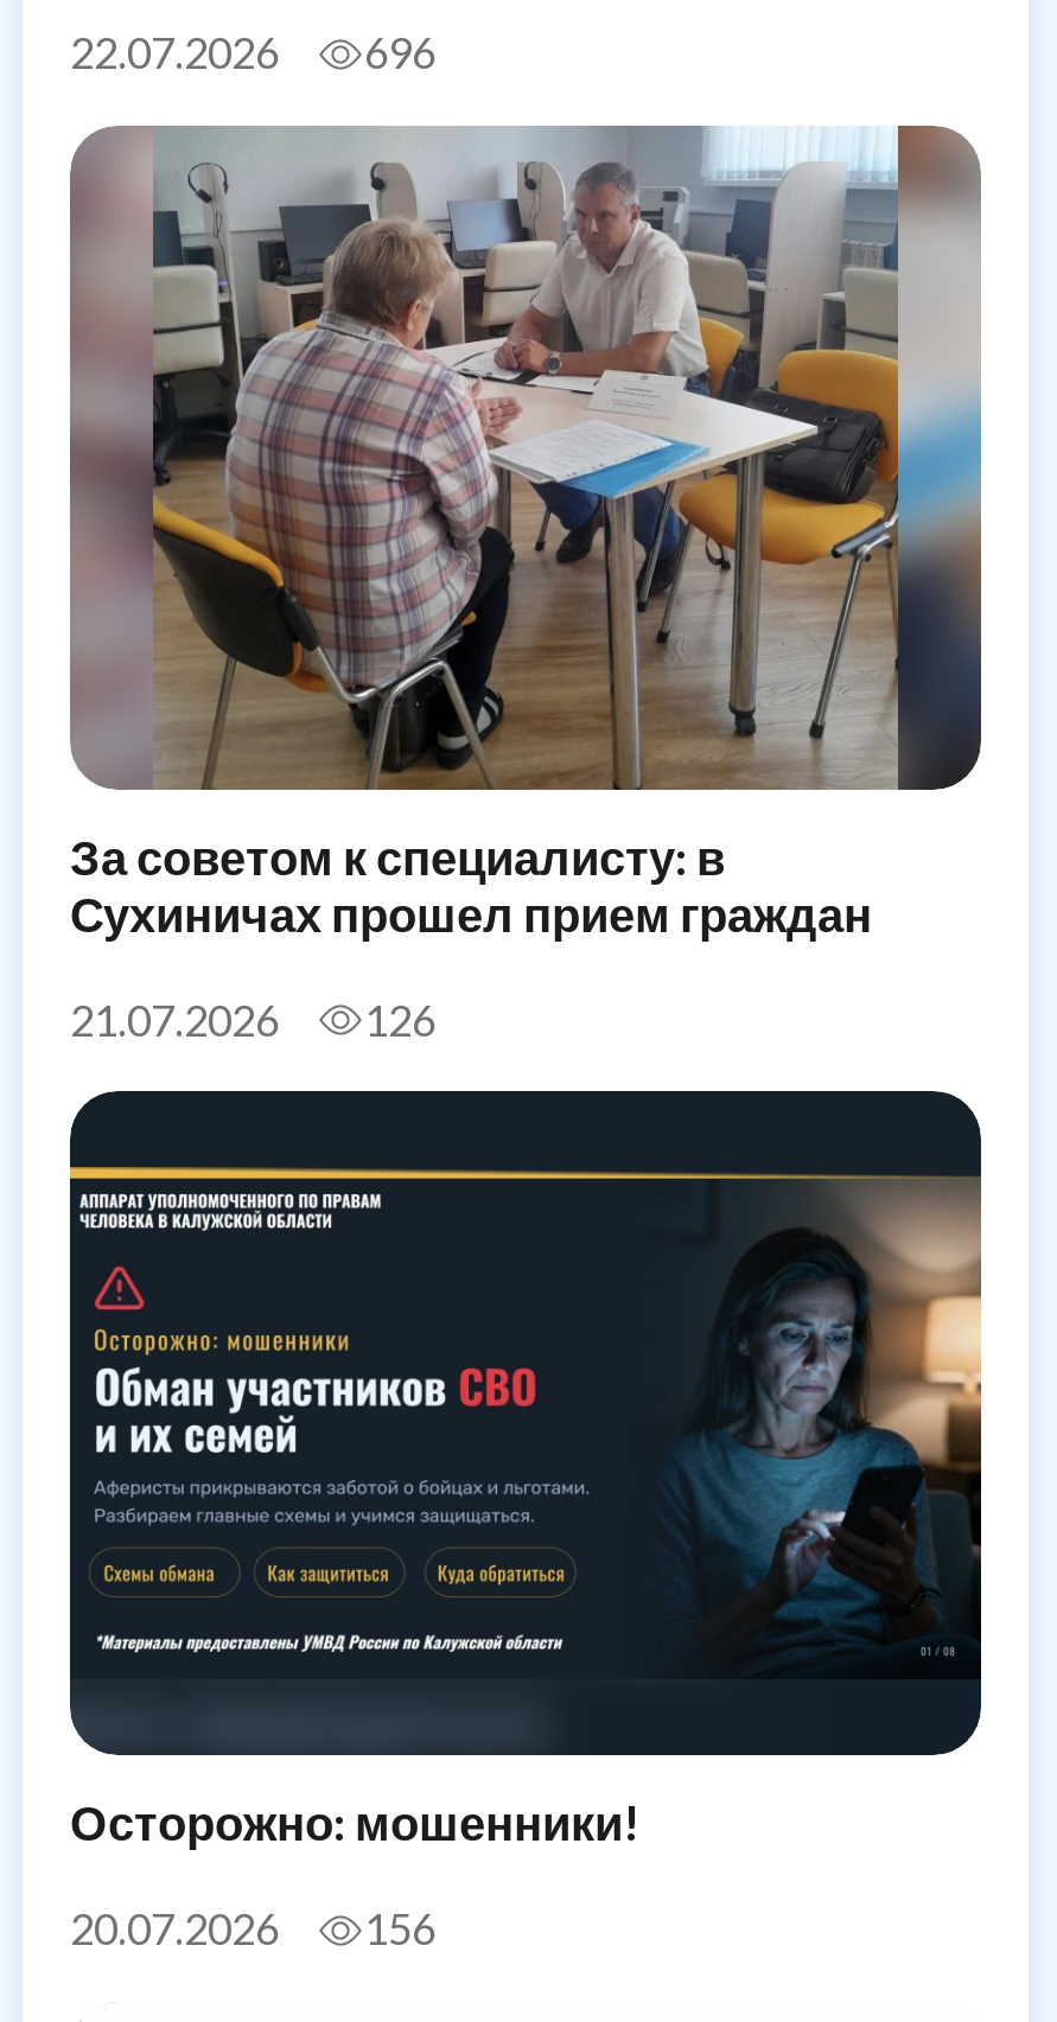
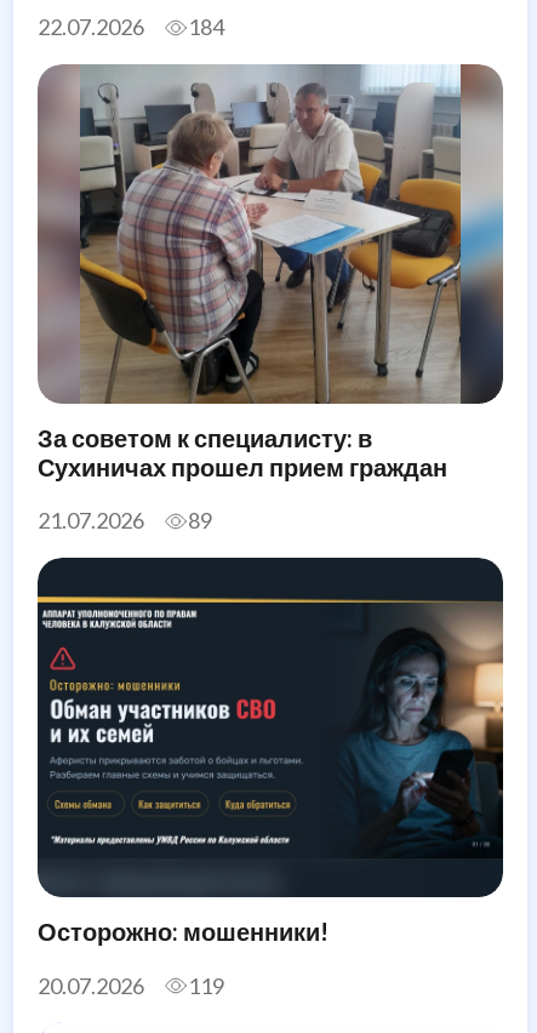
- 22.07.2026 696
+ 22.07.2026 184

- 21.07.2026 126
+ 21.07.2026 89

- 20.07.2026 156
+ 20.07.2026 119
